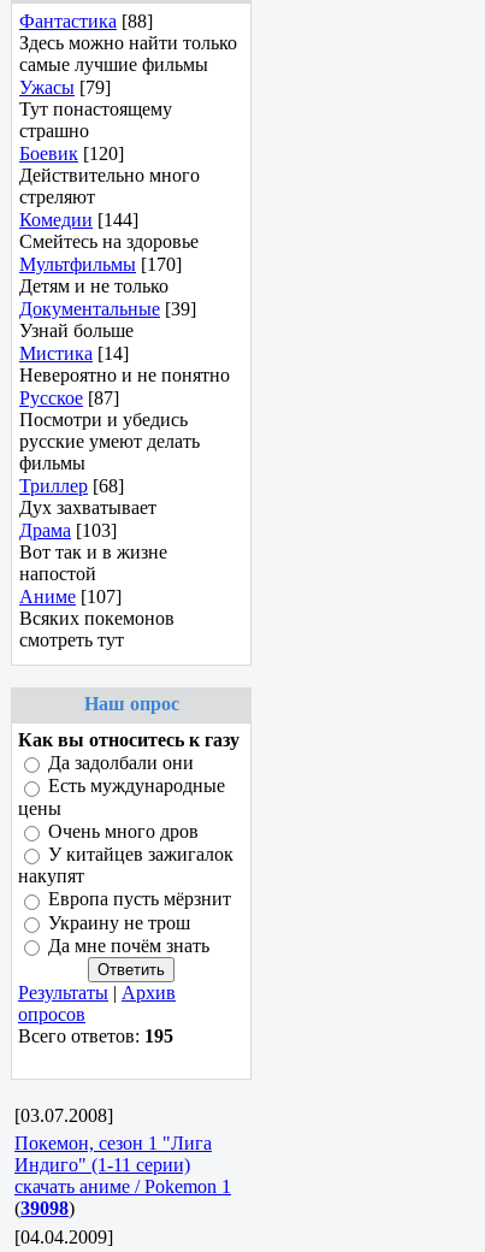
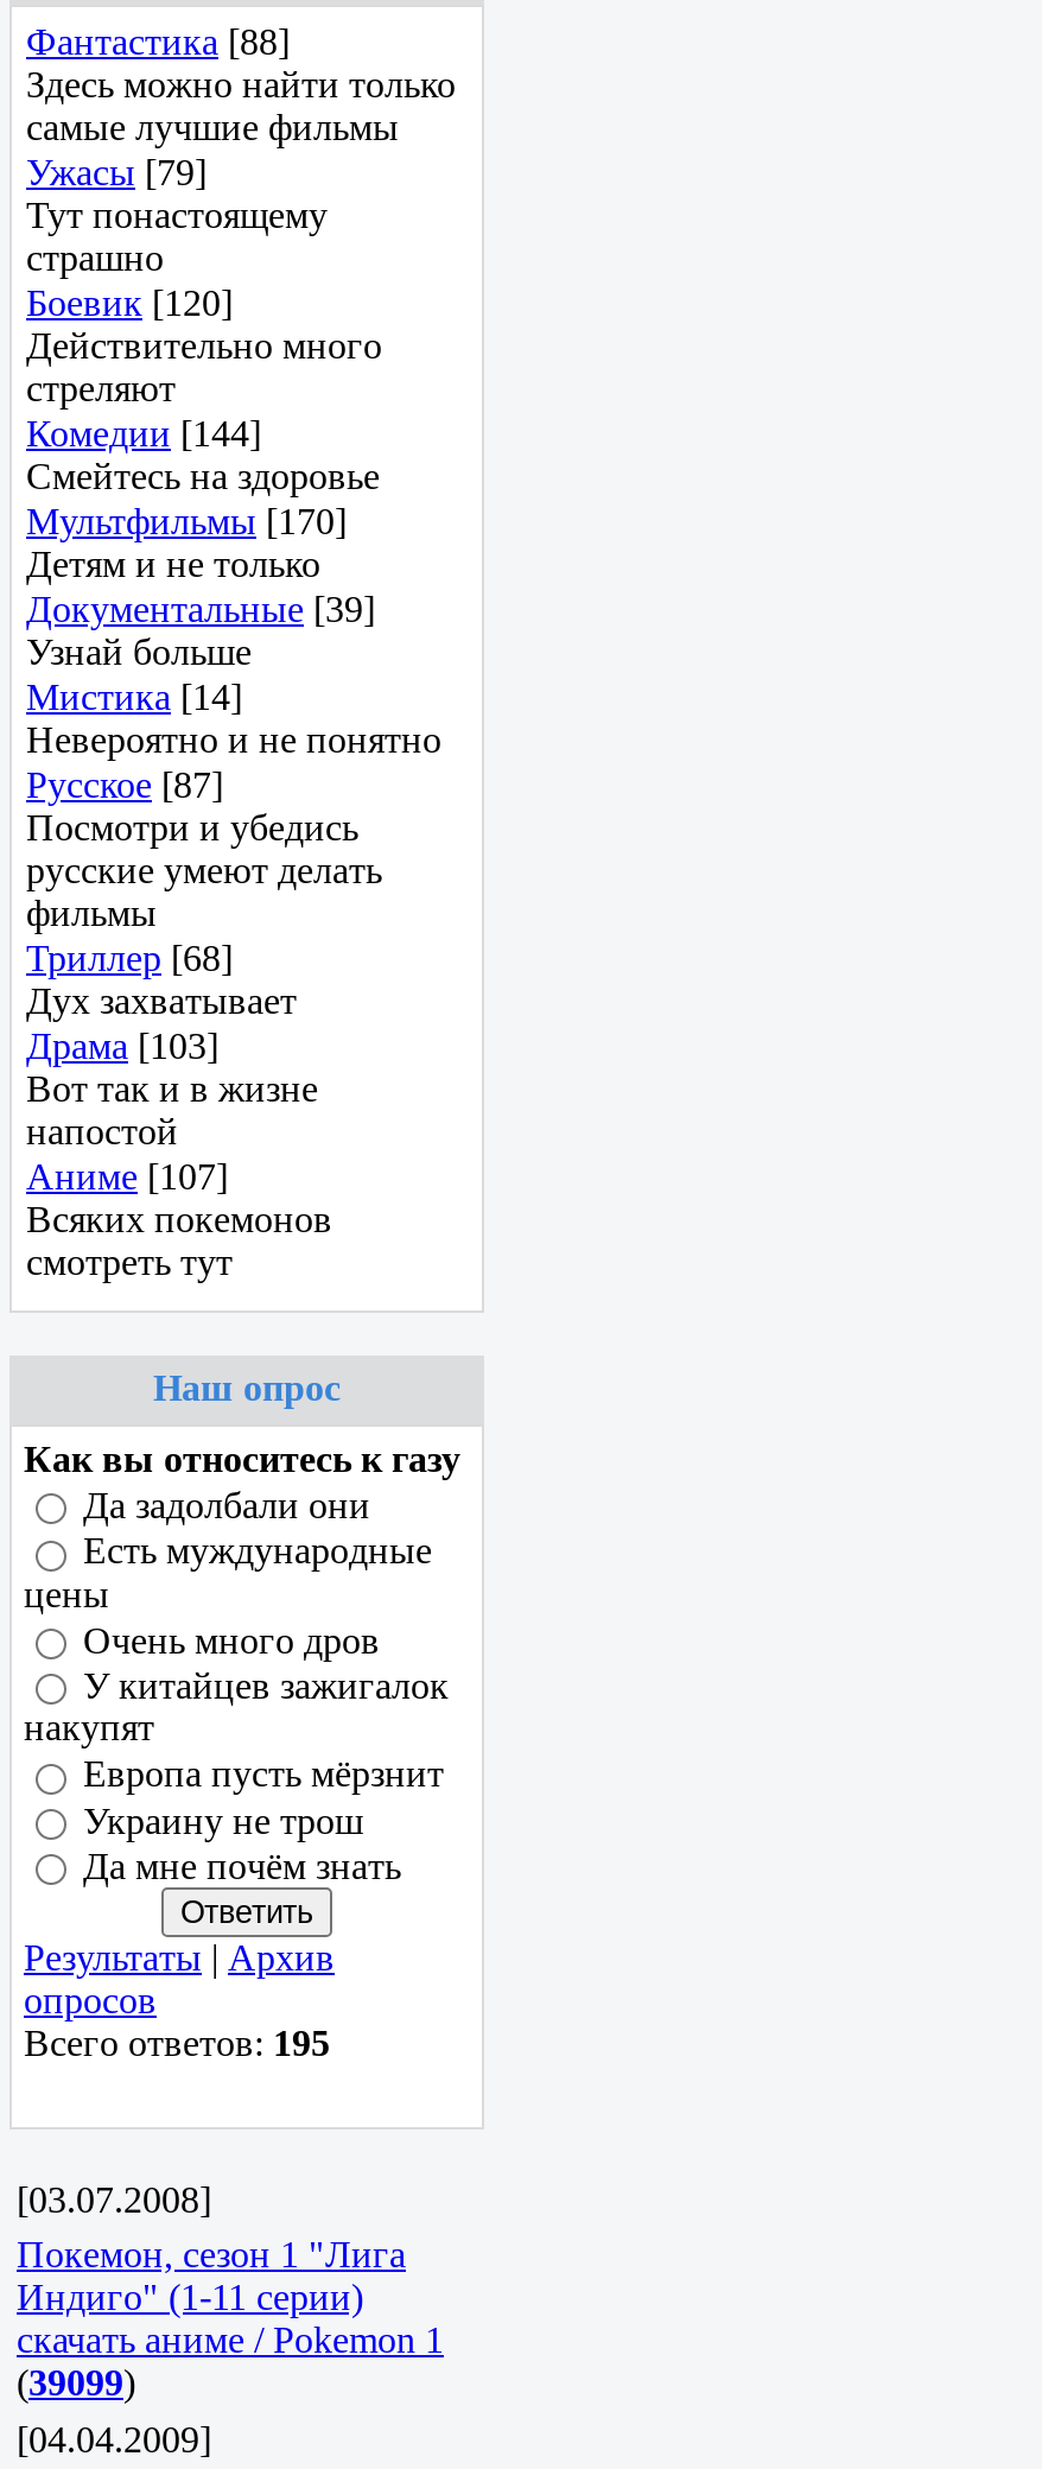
- (39098)
+ (39099)
